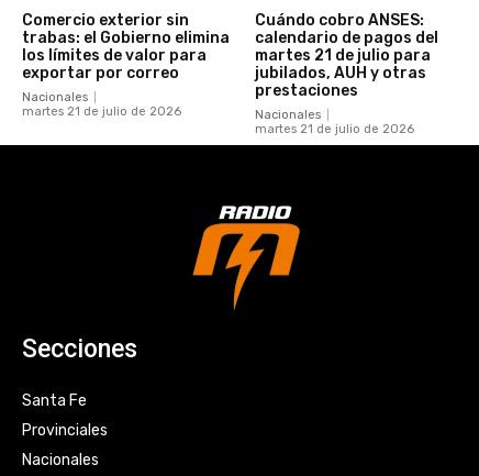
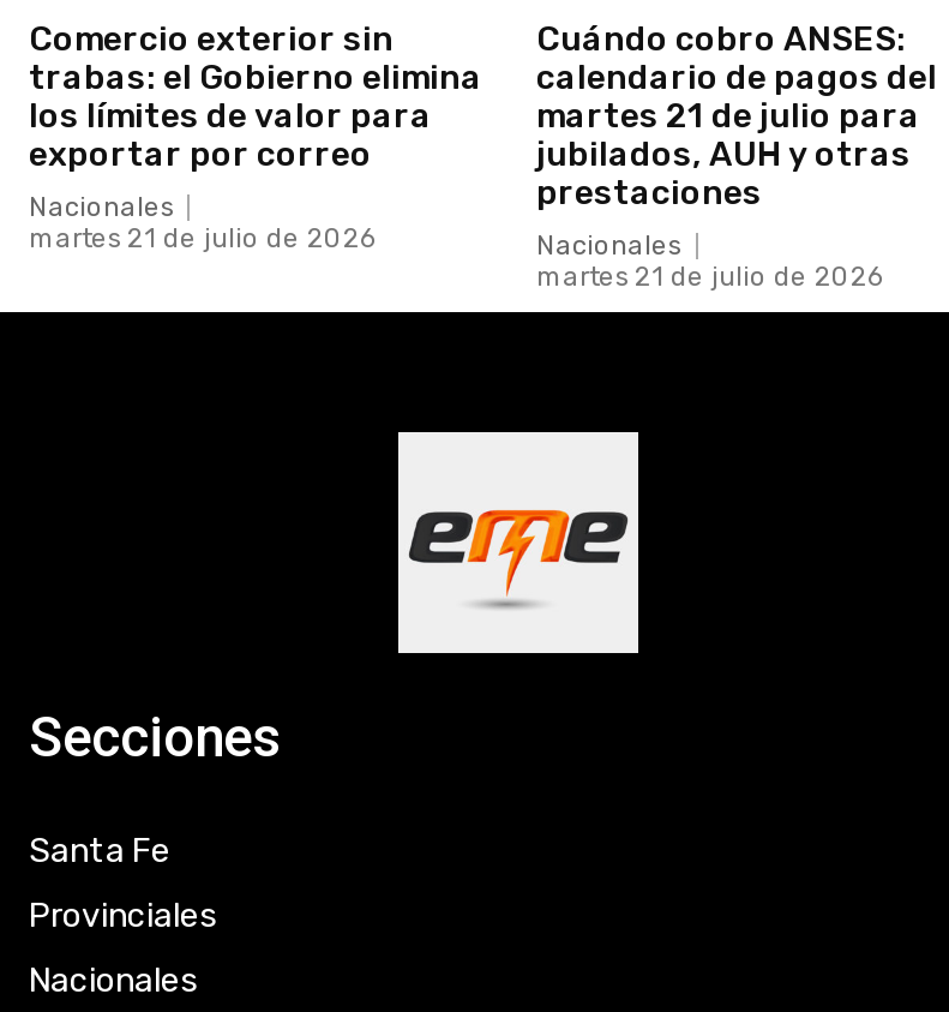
- [image]
+ [image]
